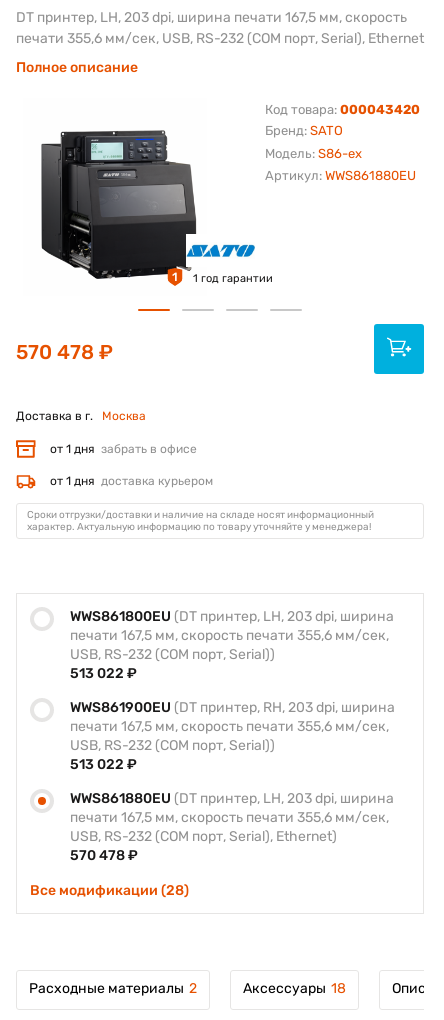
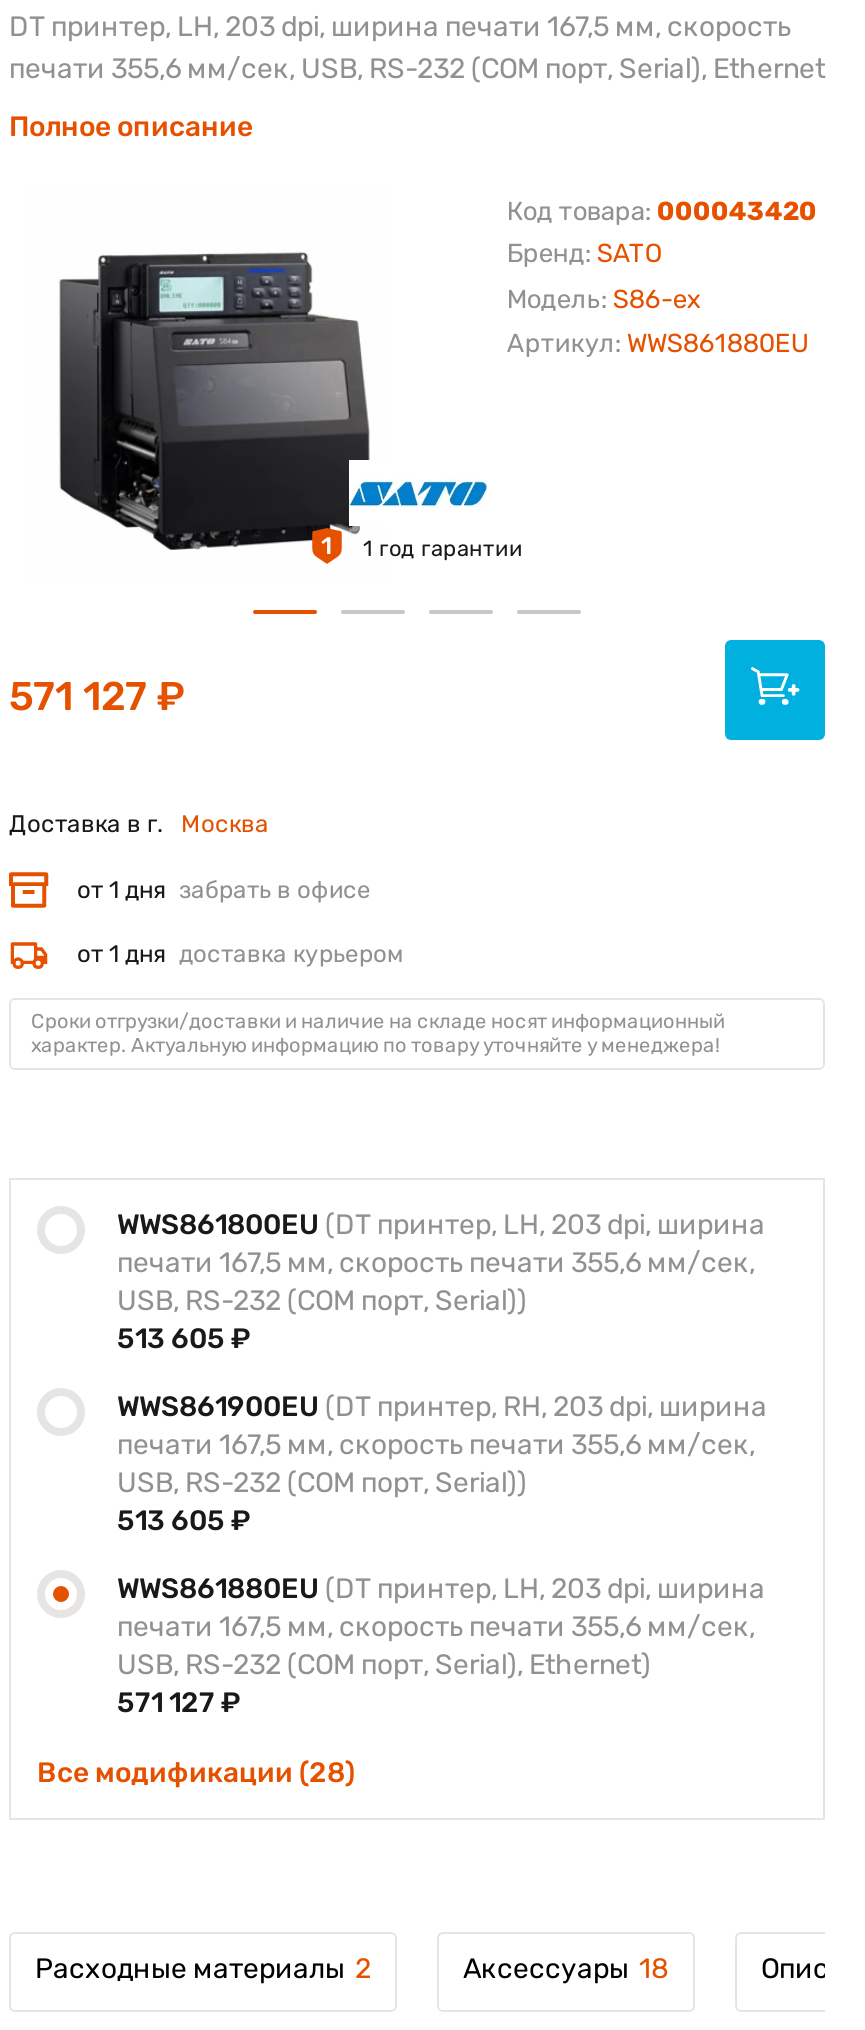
- 570 478 ₽
+ 571 127 ₽

- 513 022 ₽
+ 513 605 ₽

- 513 022 ₽
+ 513 605 ₽

- 570 478 ₽
+ 571 127 ₽
